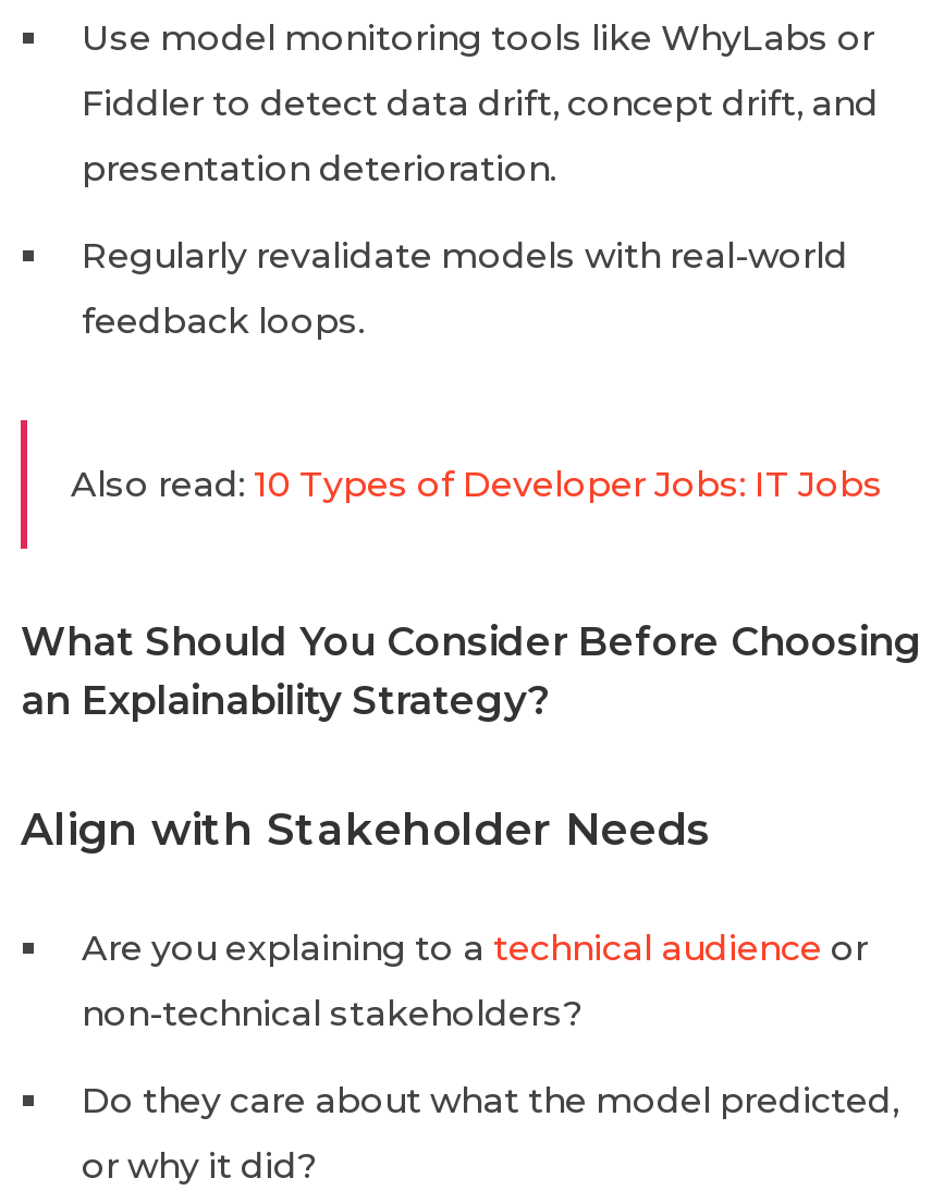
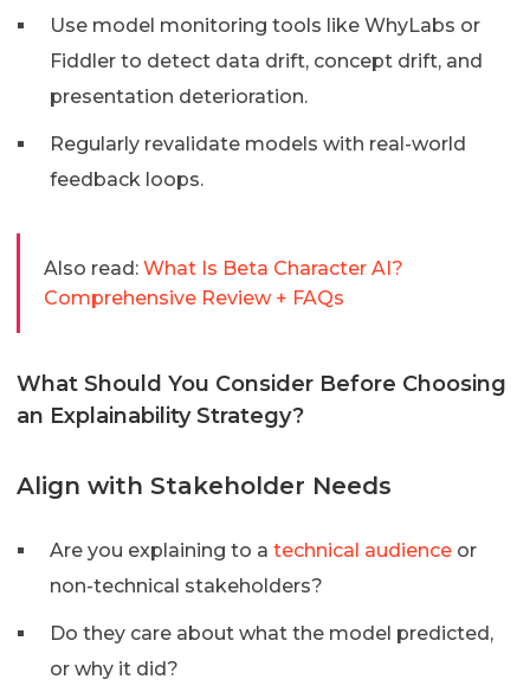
- Also read: 10 Types of Developer Jobs: IT Jobs
+ Also read: What Is Beta Character AI?
+ Comprehensive Review + FAQs
